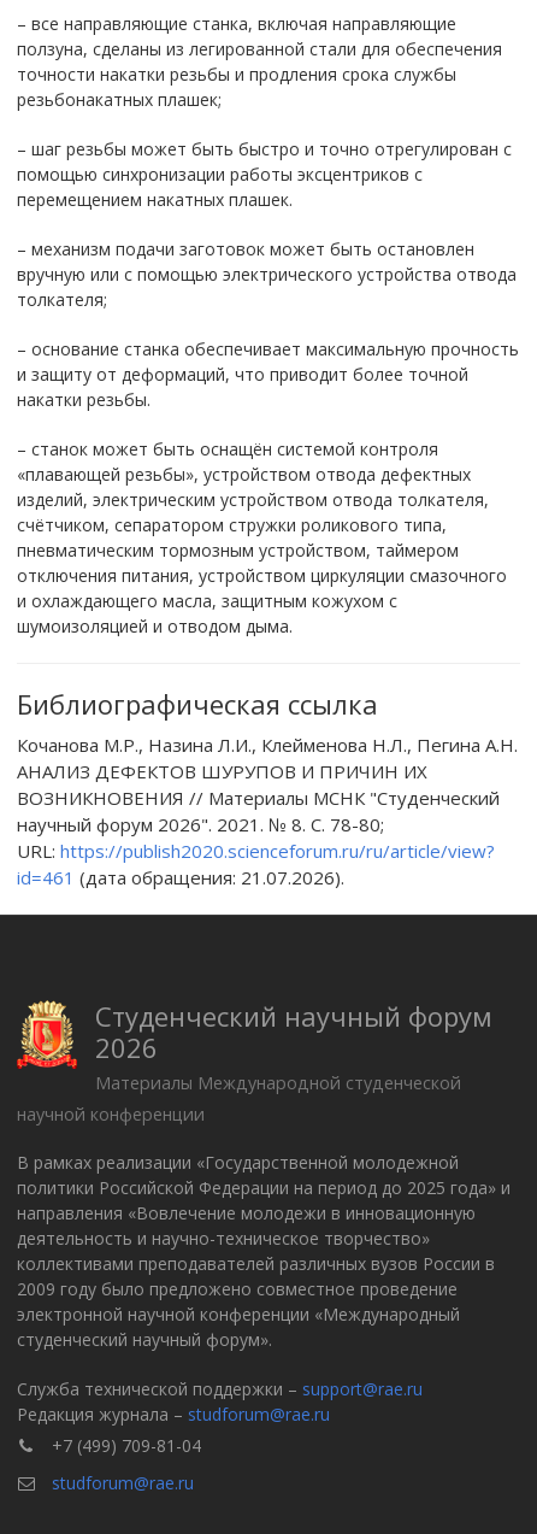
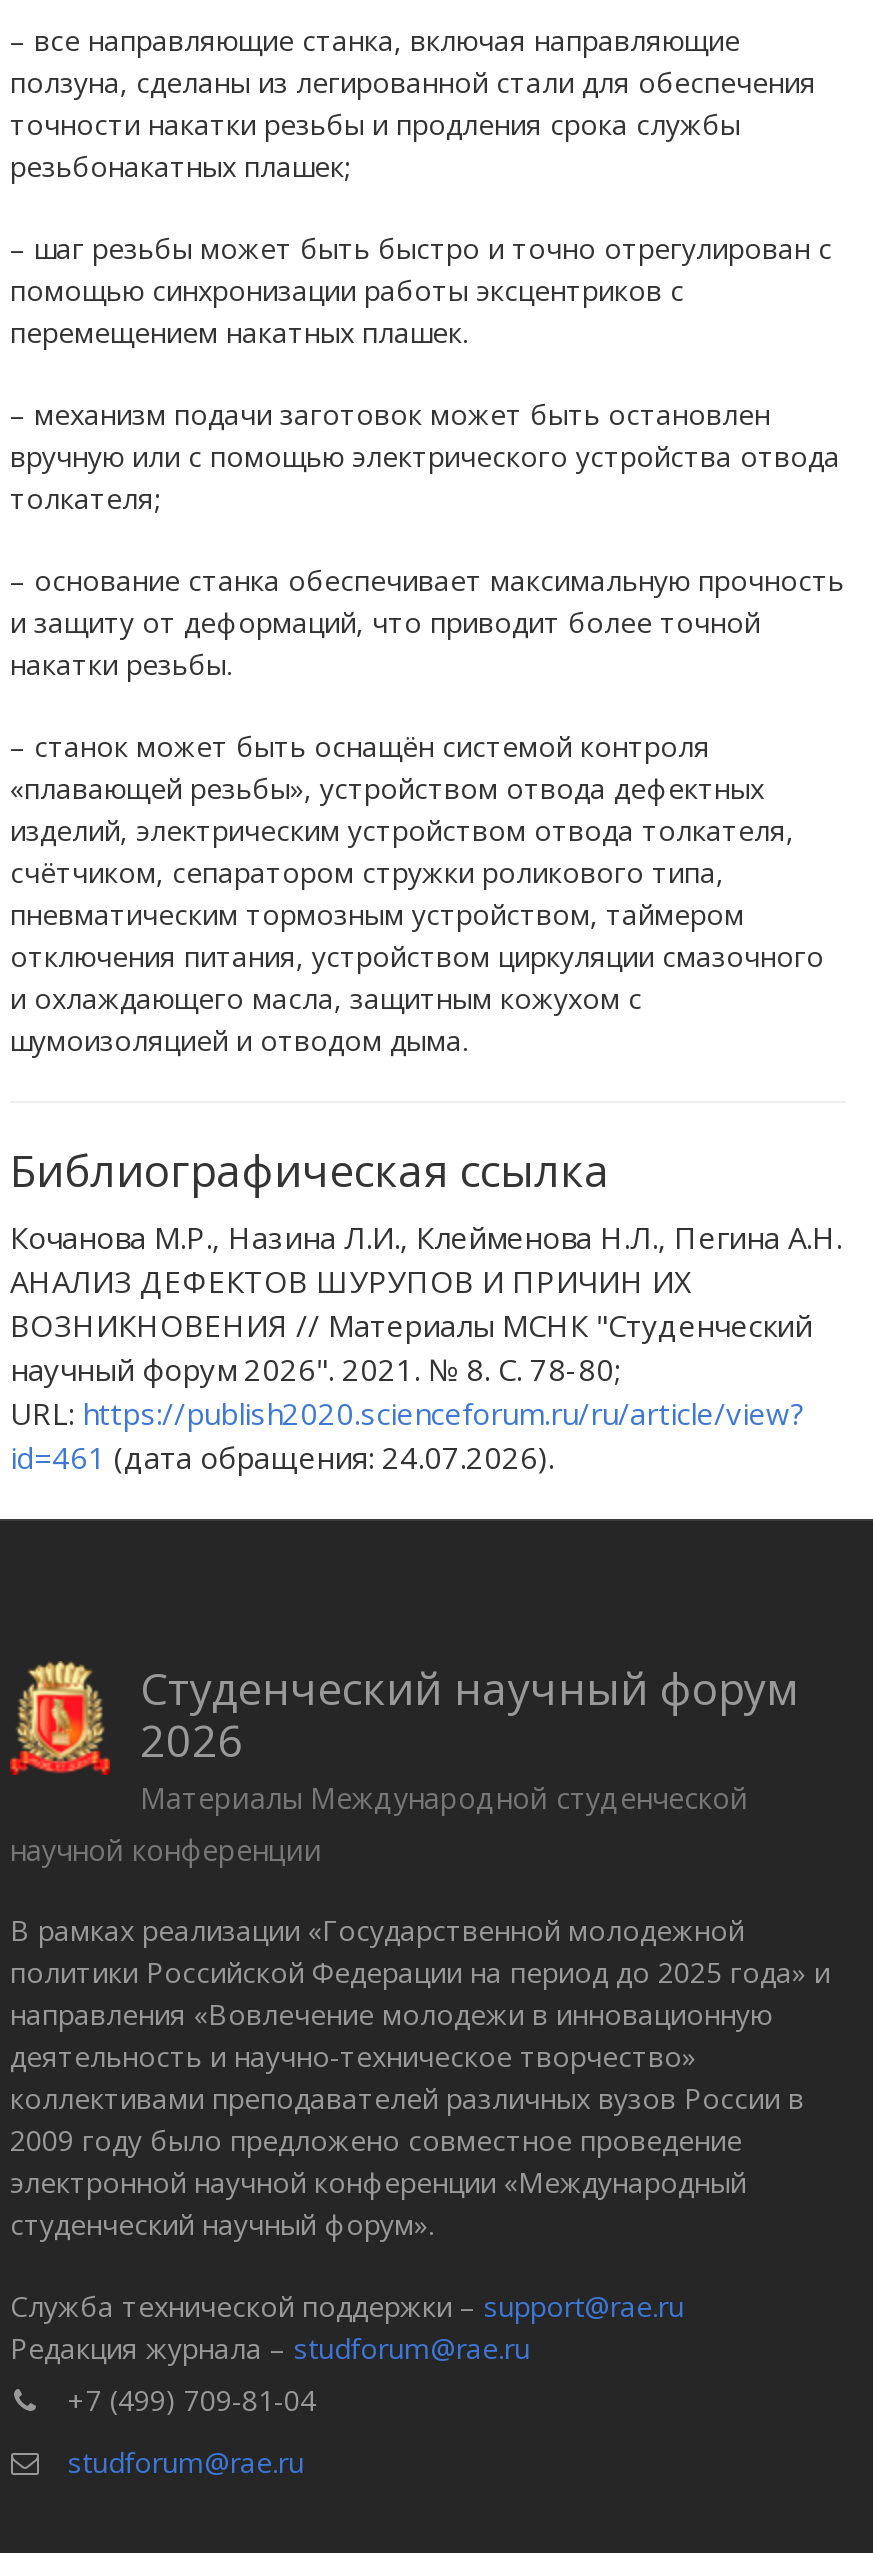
- id=461 (дата обращения: 21.07.2026).
+ id=461 (дата обращения: 24.07.2026).
